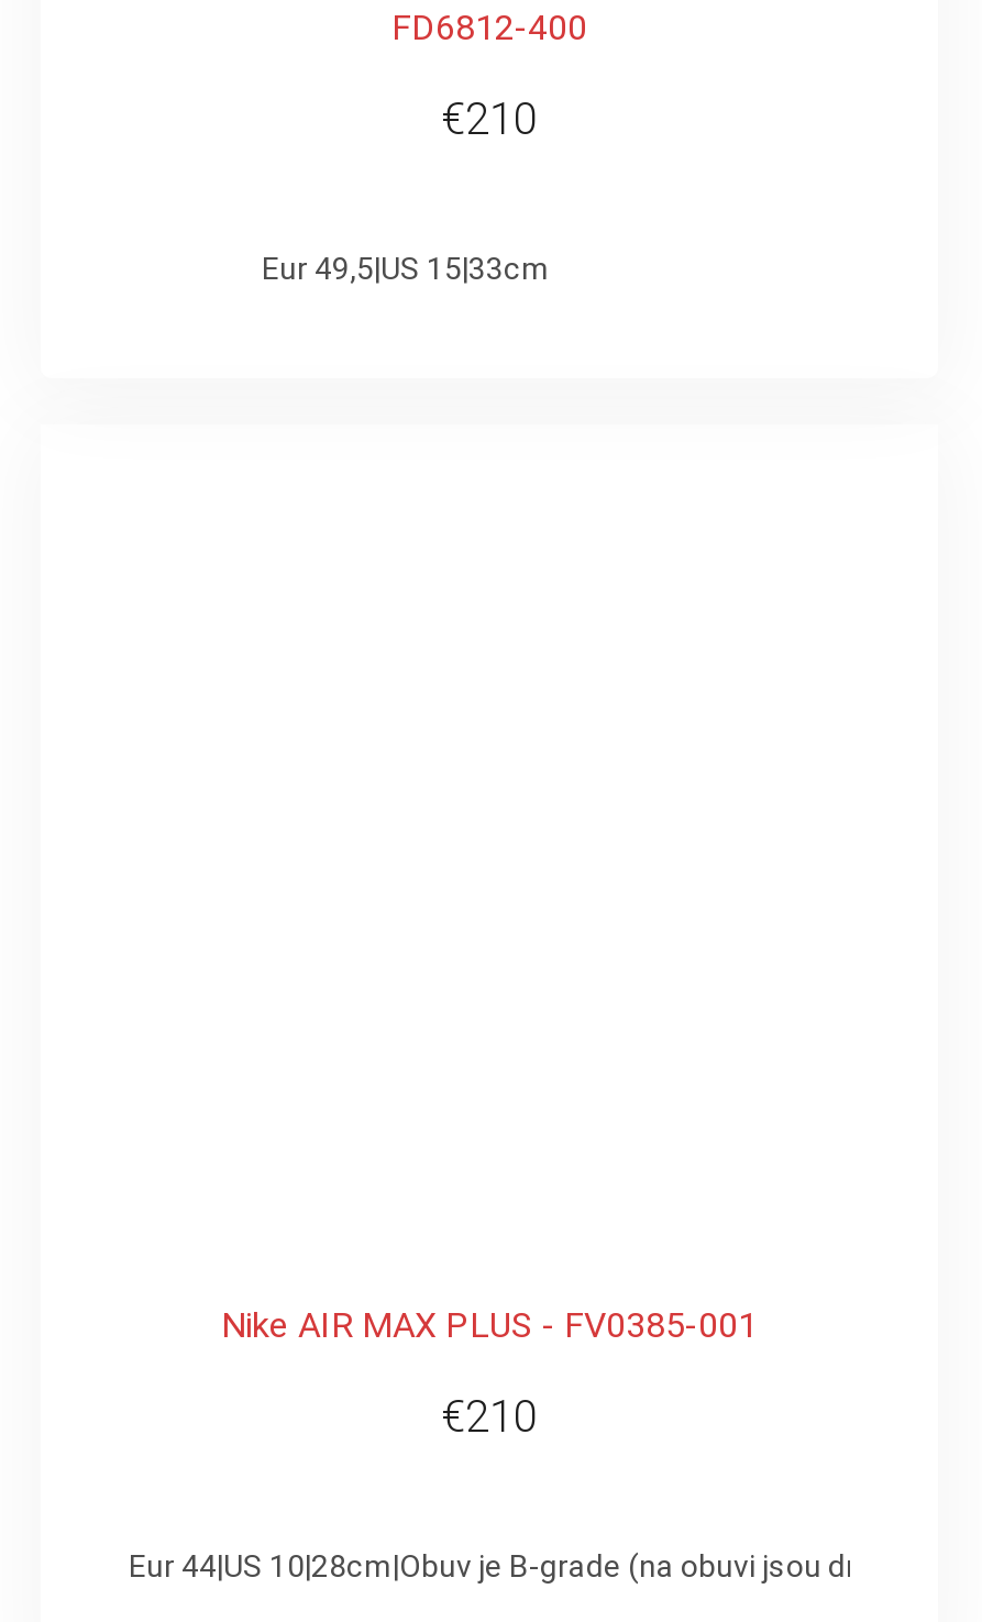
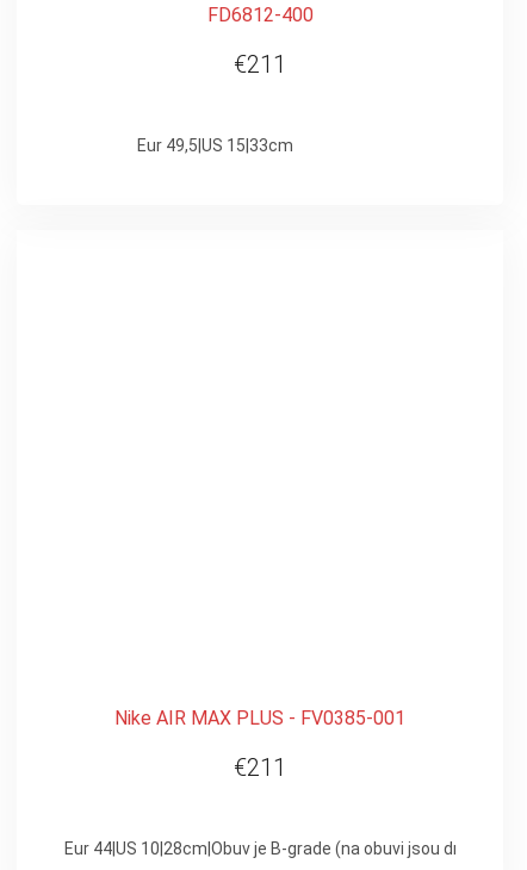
- €210
+ €211

- €210
+ €211
